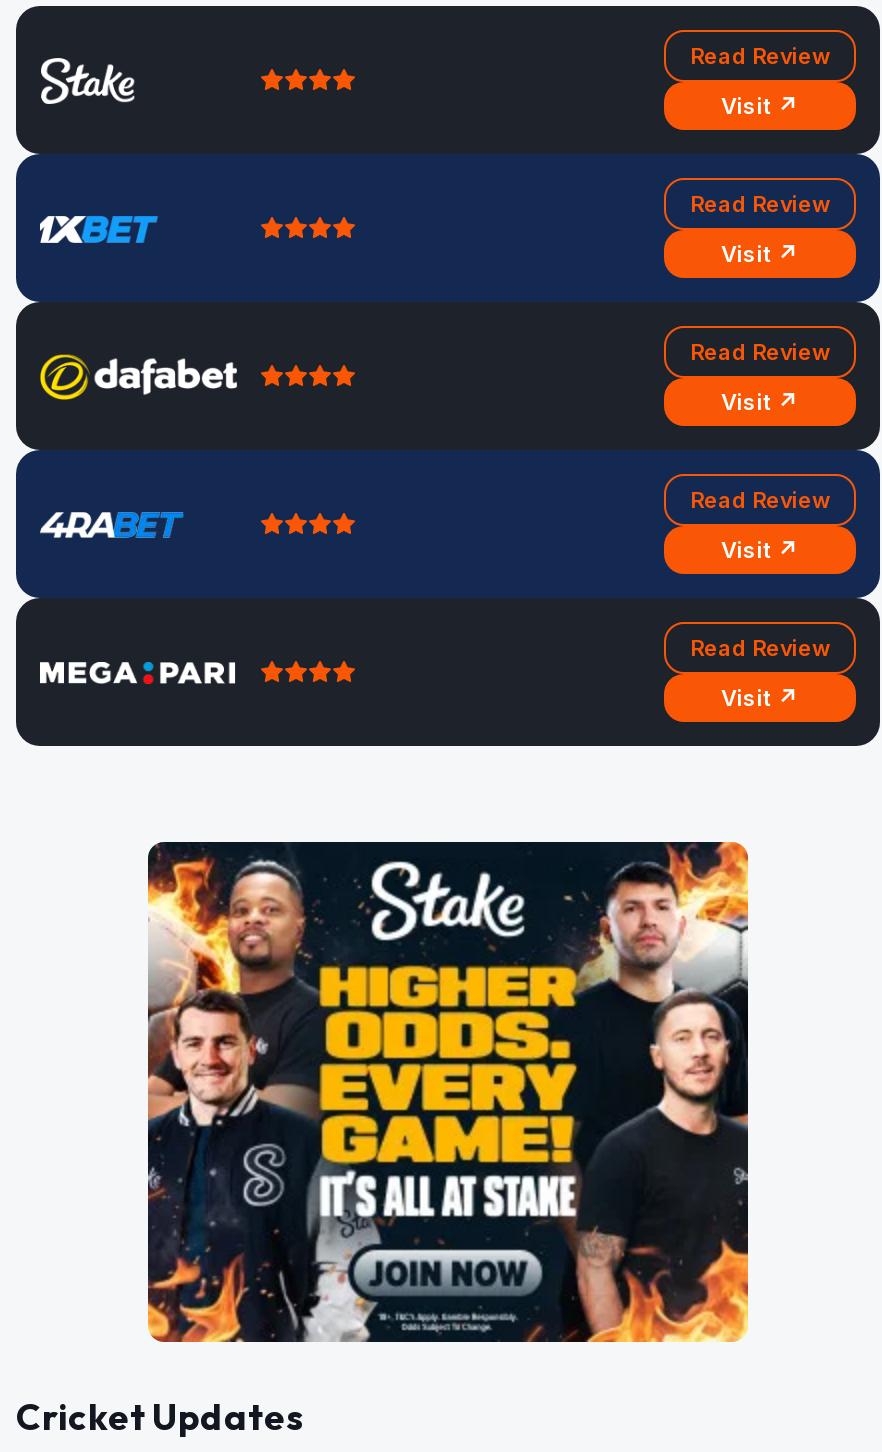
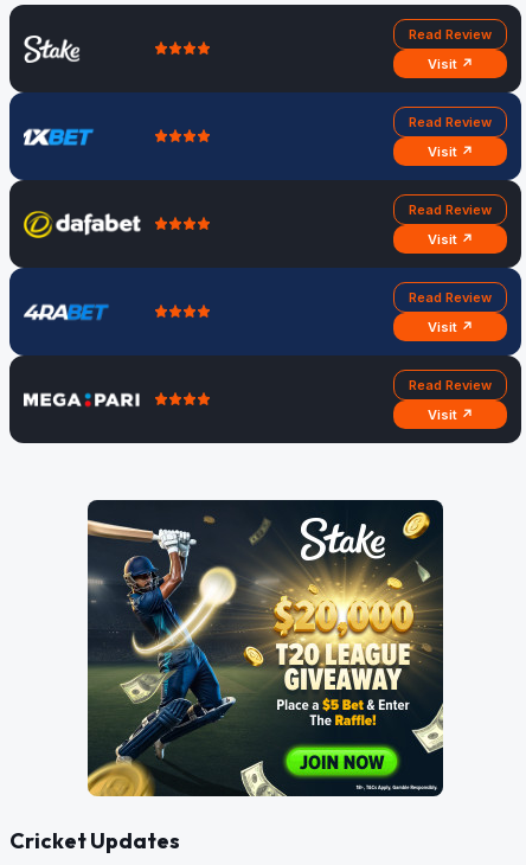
- [image]
+ [image]
